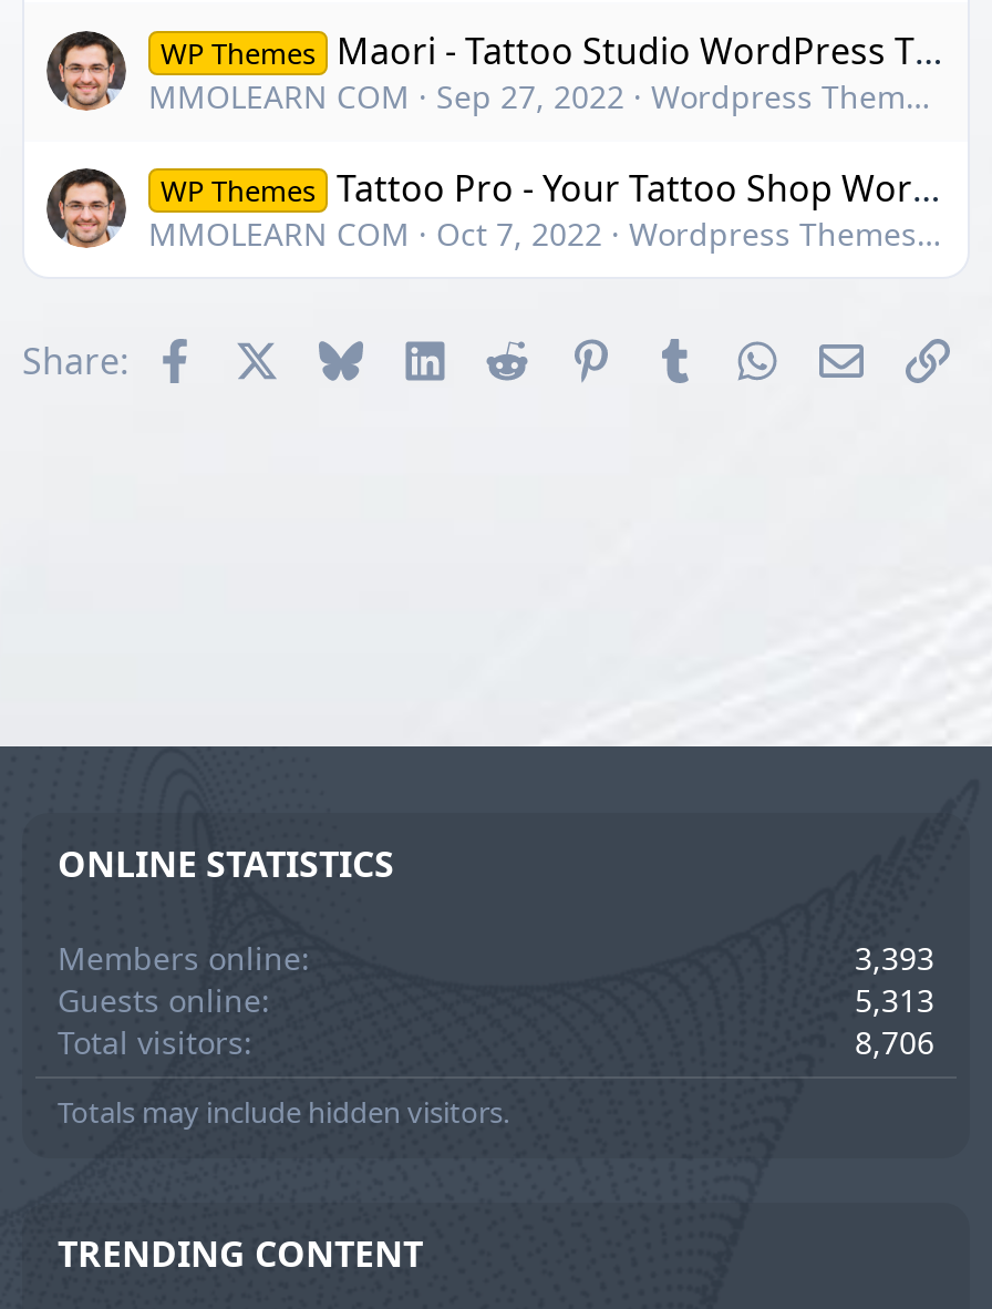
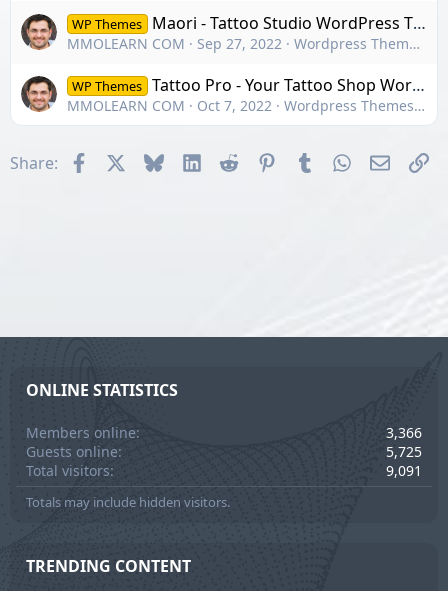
- 3,393
+ 3,366

- 5,313
+ 5,725

- 8,706
+ 9,091
